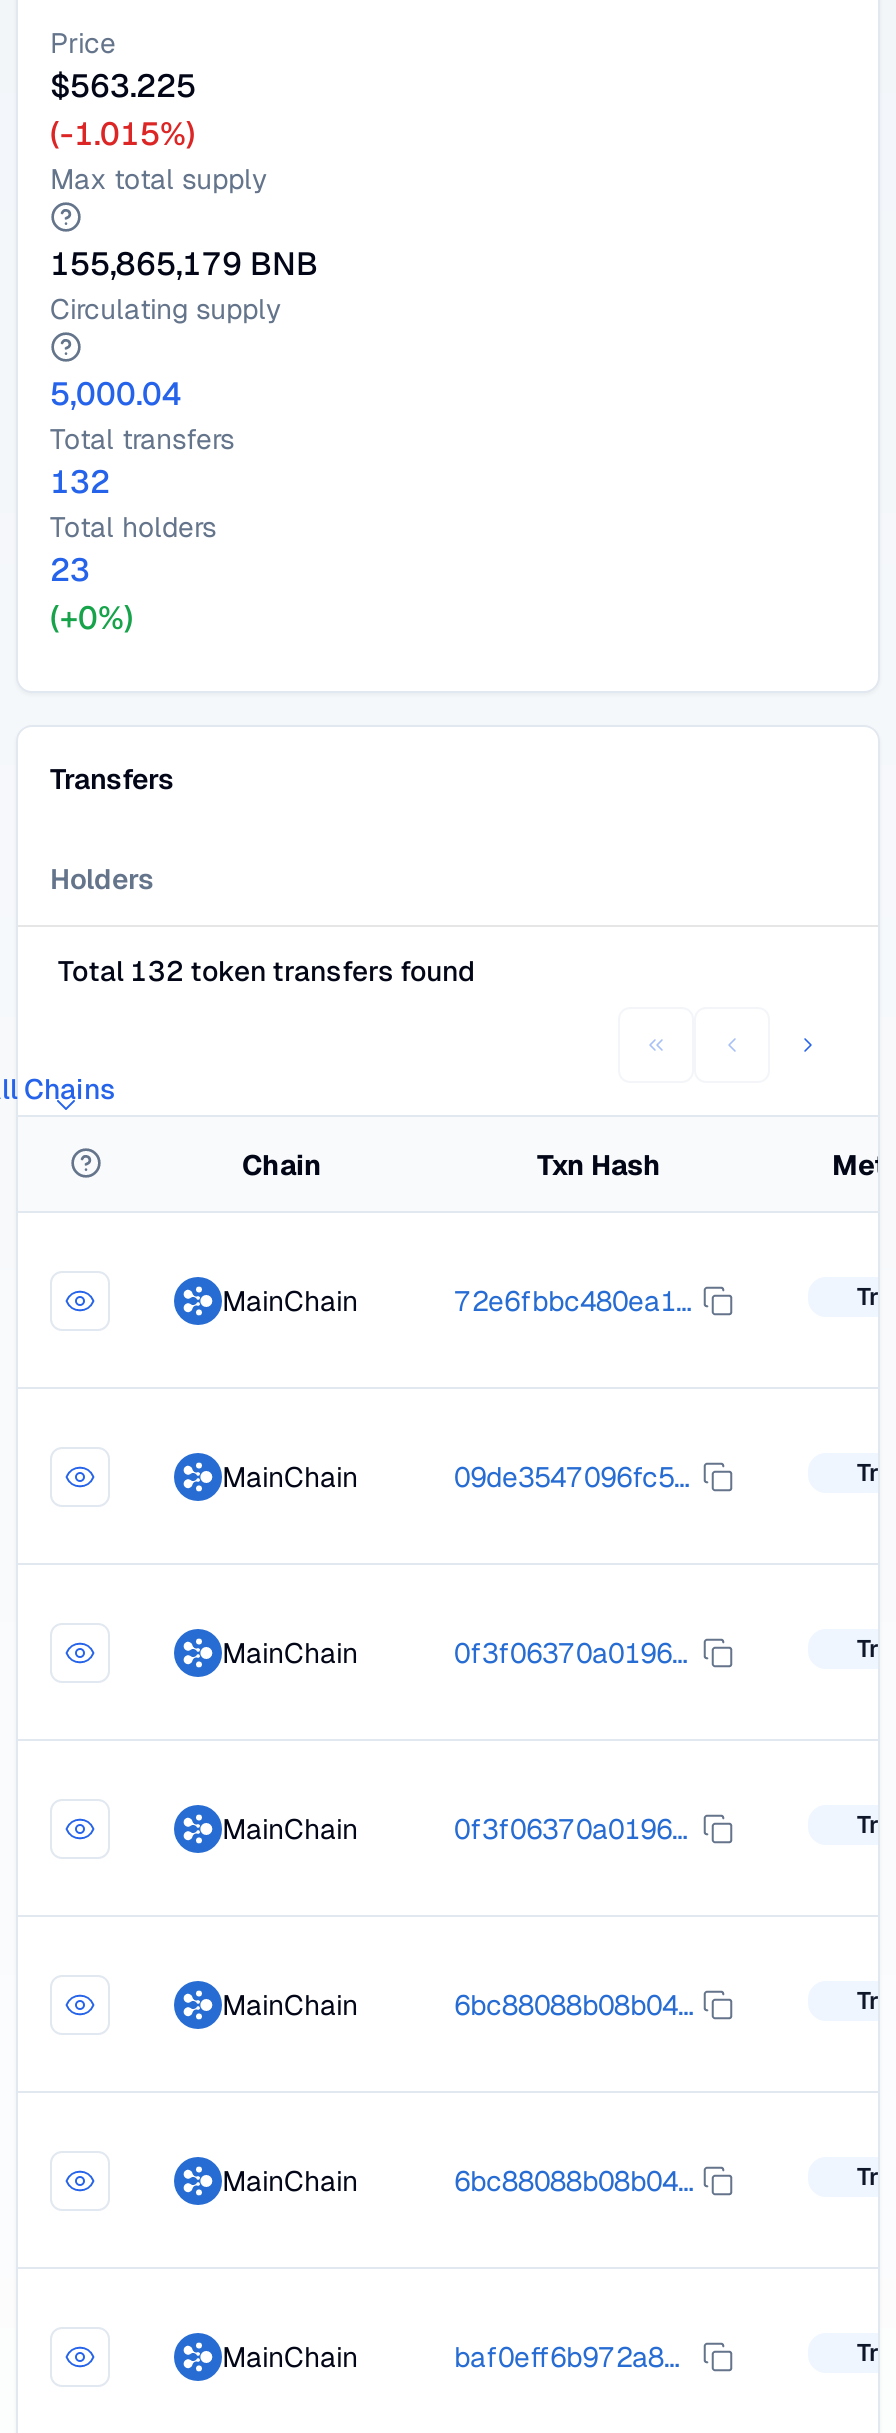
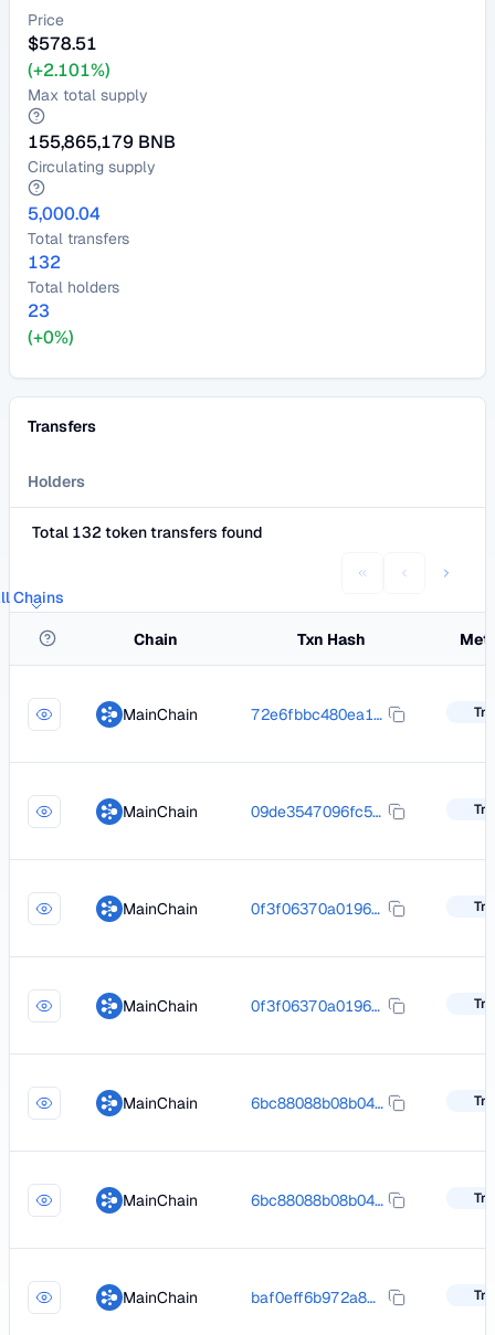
- $563.225
+ $578.51

- (-1.015%)
+ (+2.101%)
